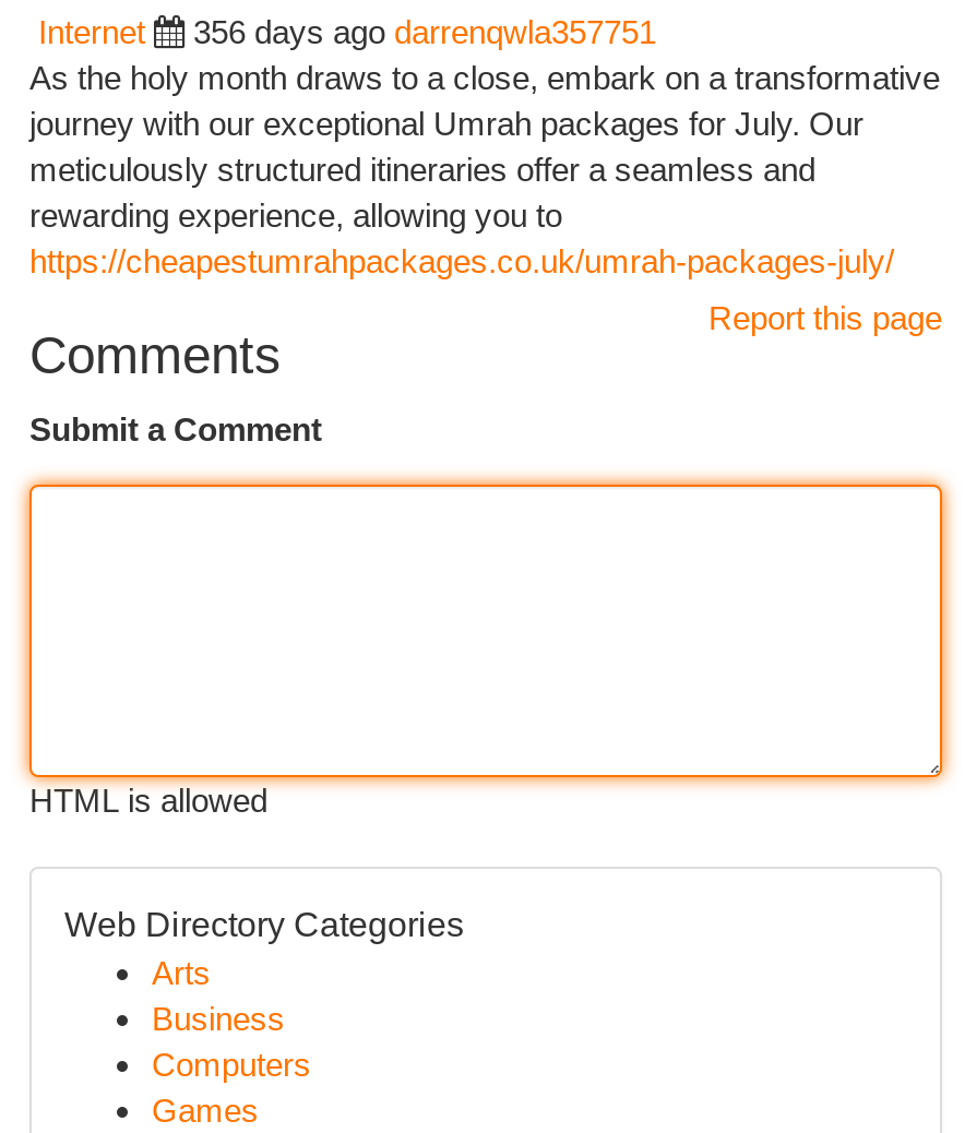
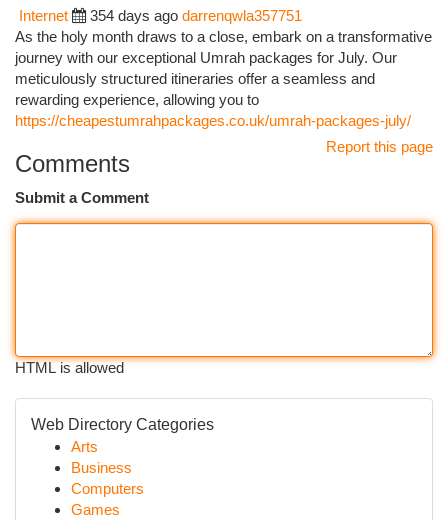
- 356 days ago darrenqwla357751
+ 354 days ago darrenqwla357751
